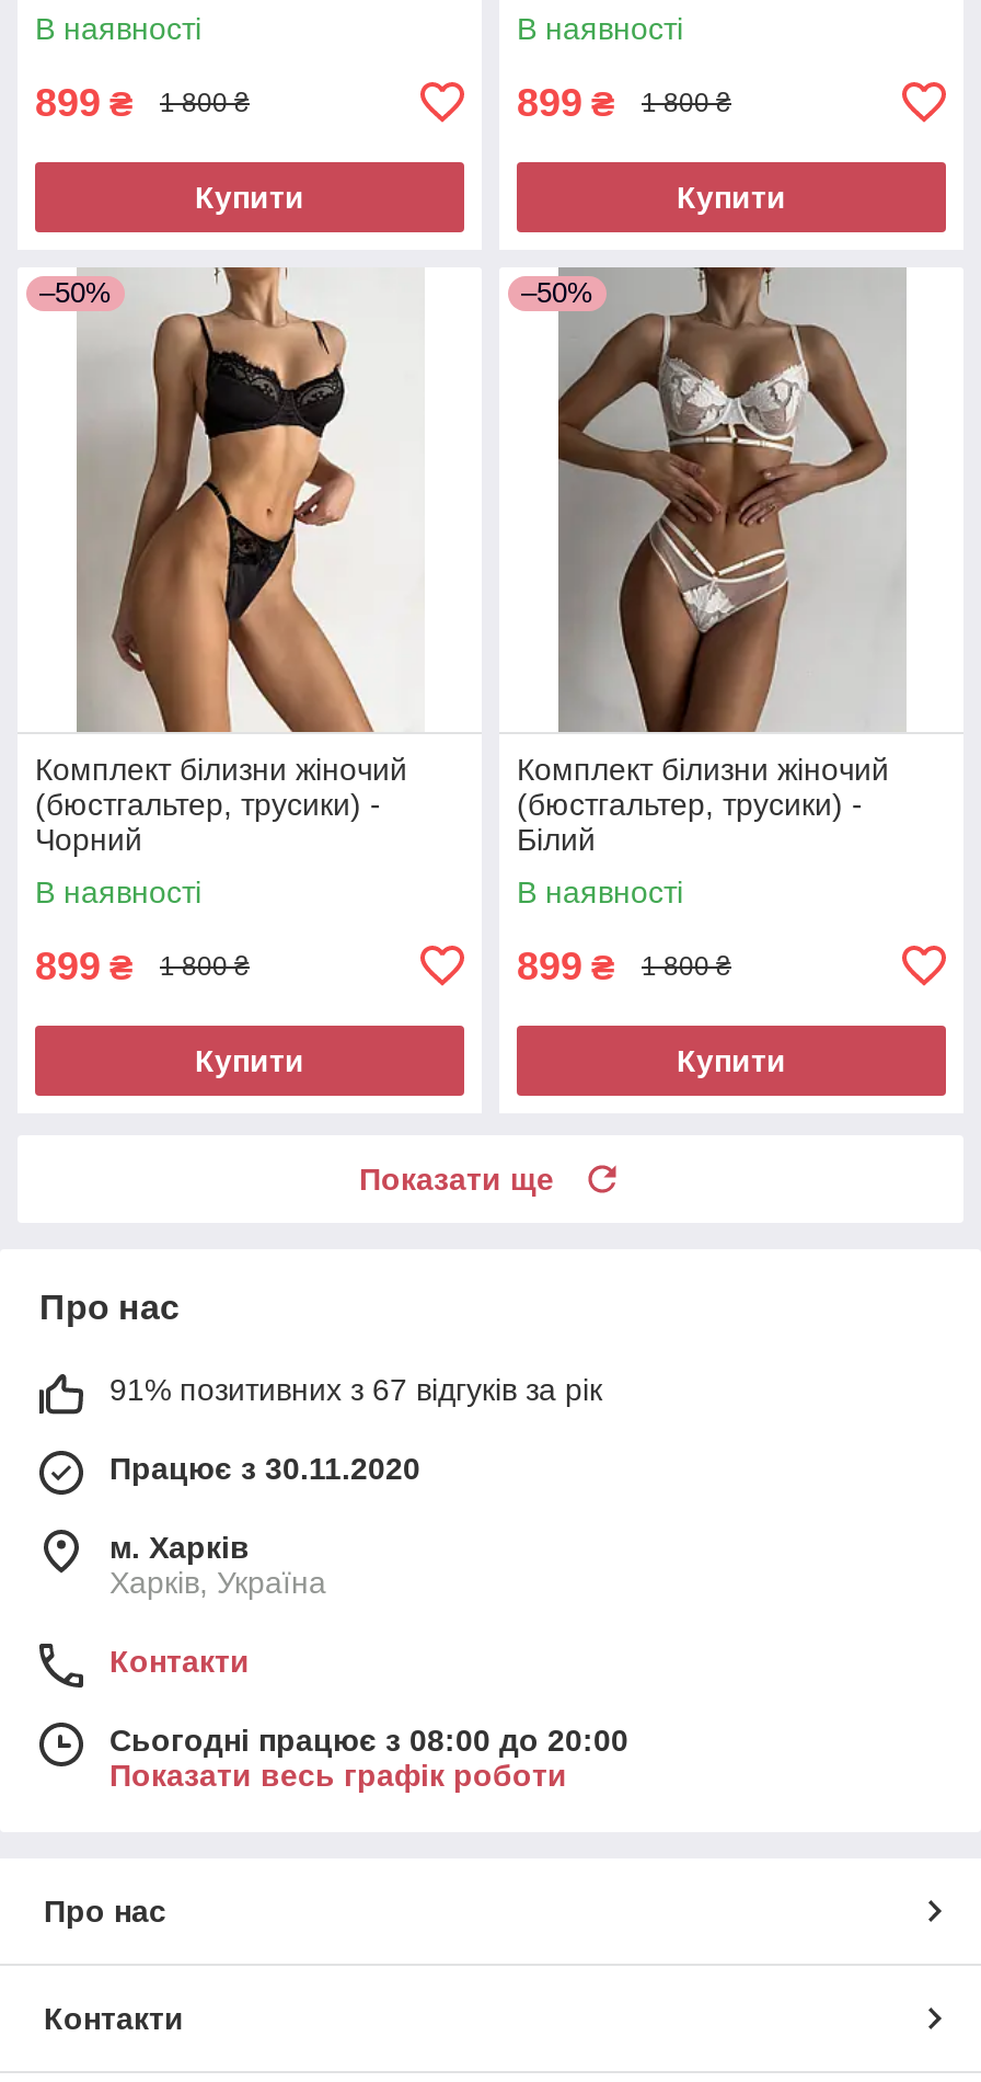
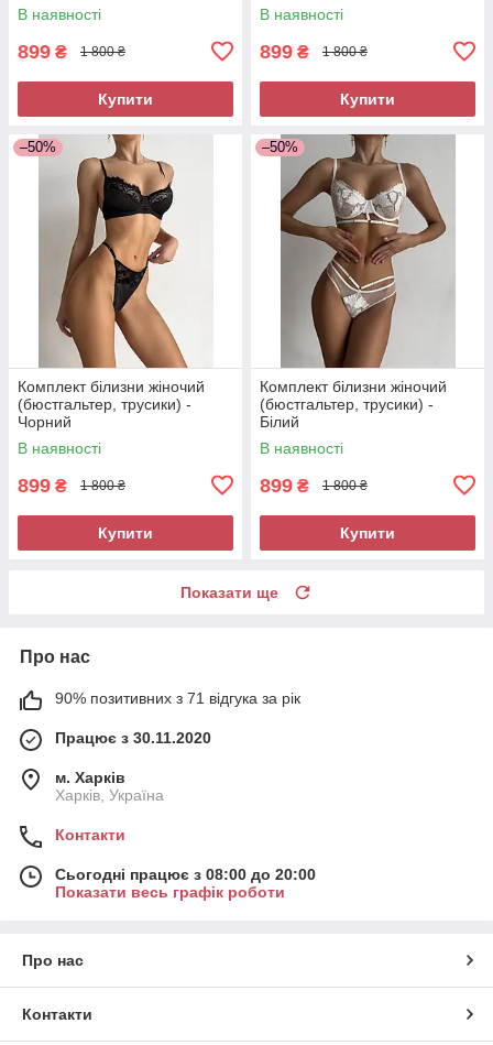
- 91% позитивних з 67 відгуків за рік
+ 90% позитивних з 71 відгука за рік
